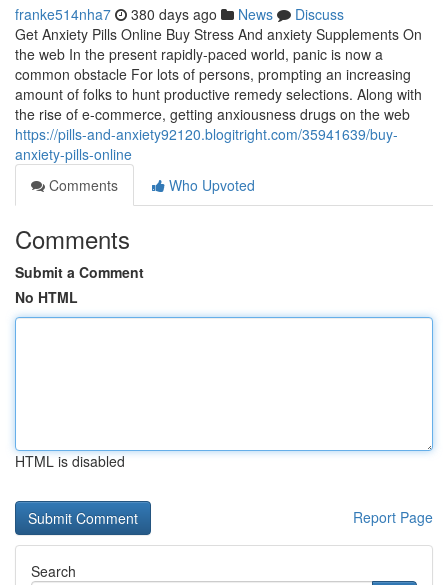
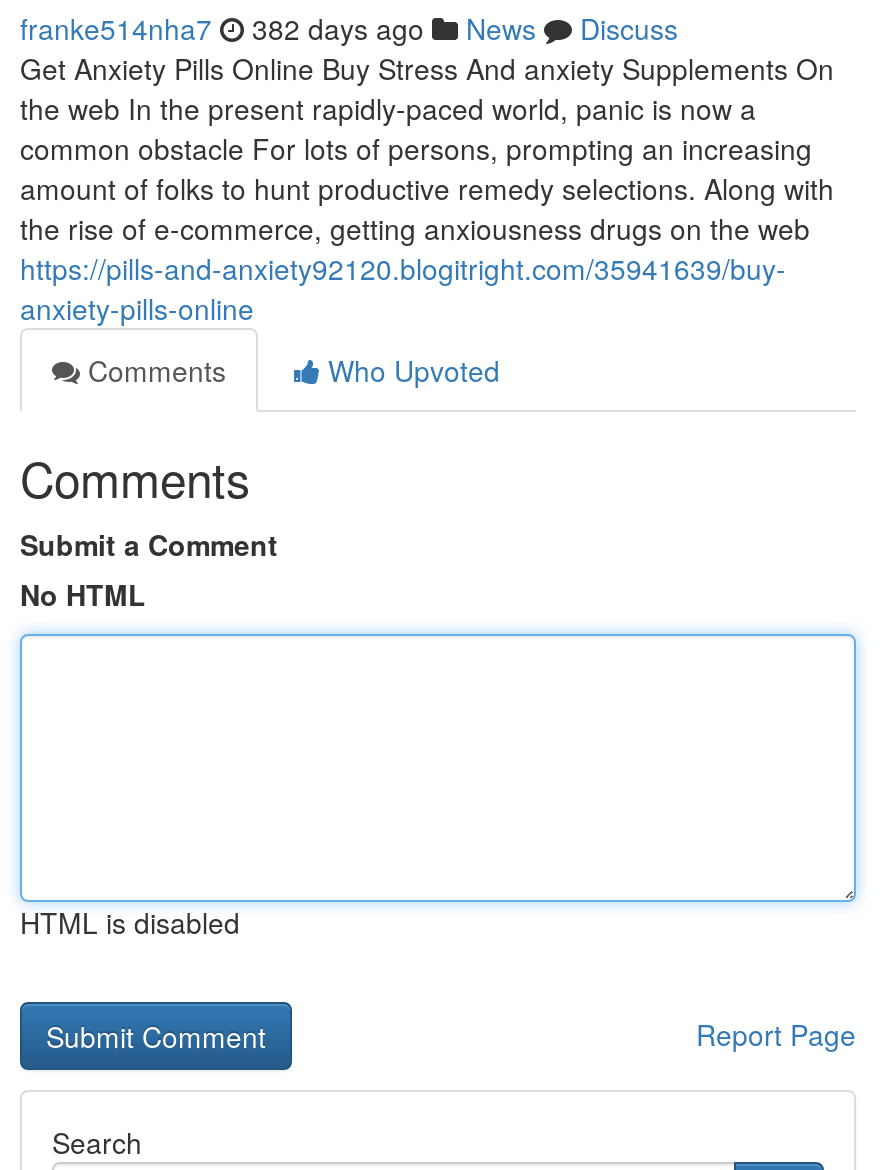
- franke514nha7 380 days ago News Discuss
+ franke514nha7 382 days ago News Discuss
